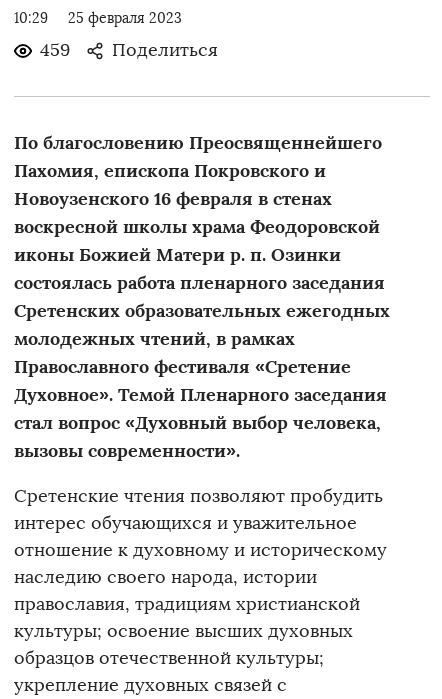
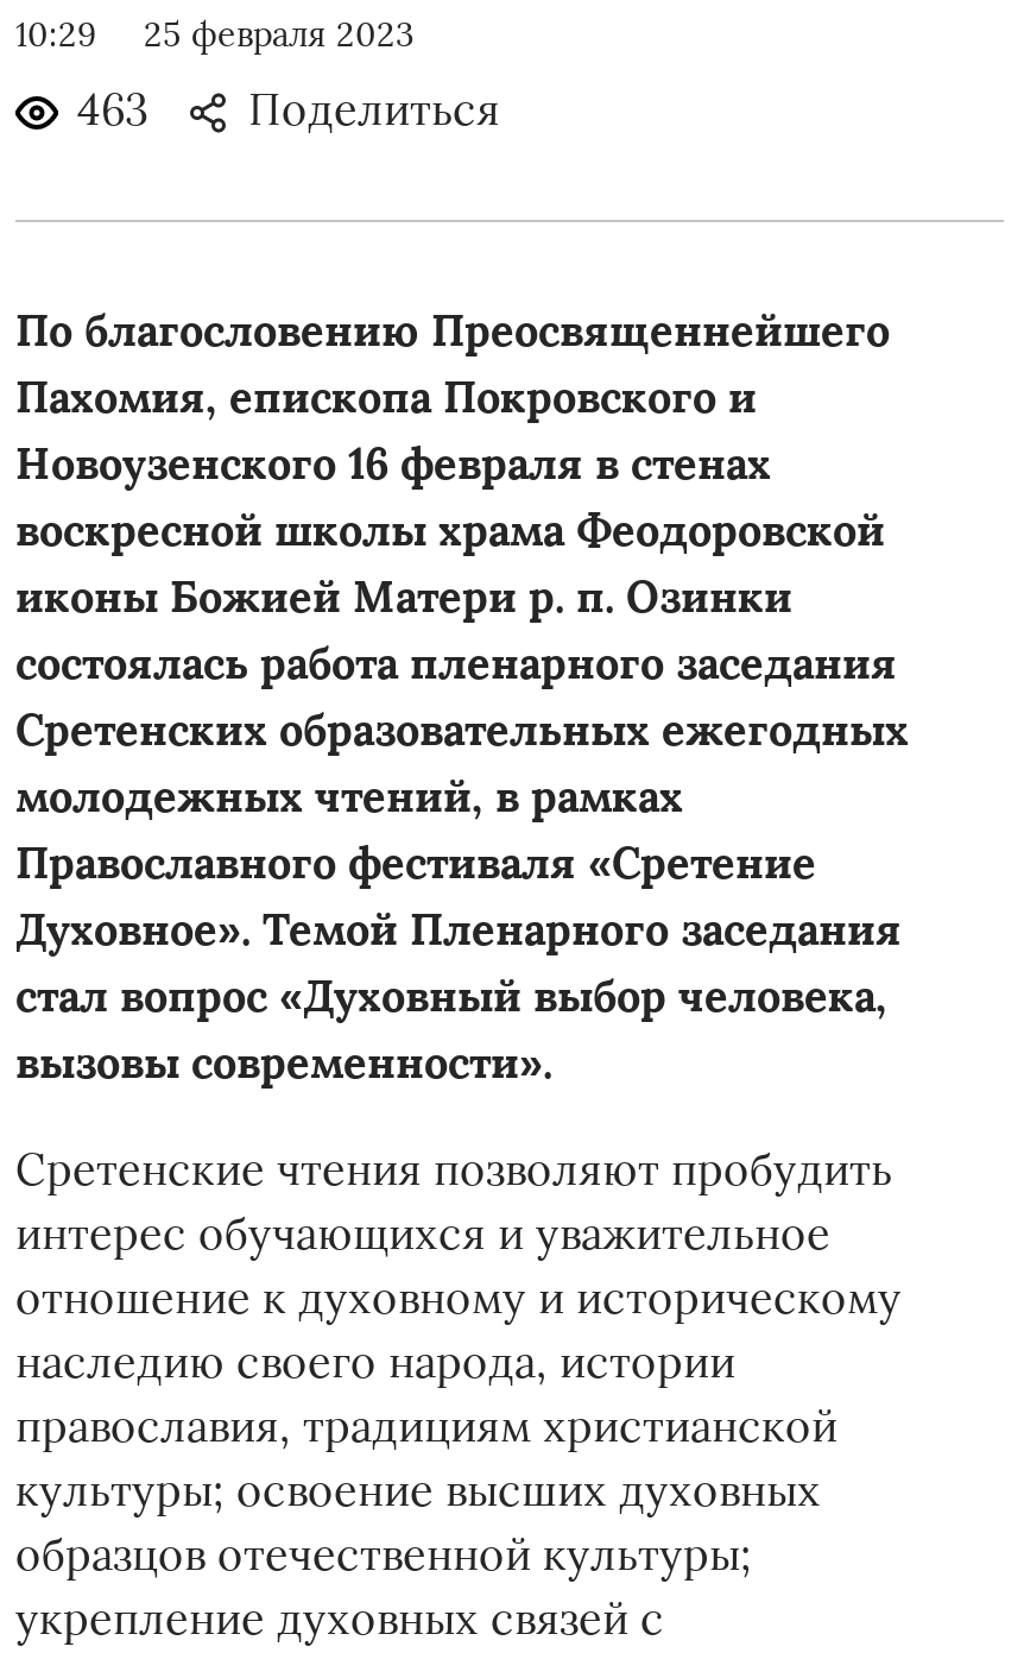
- 459 Поделиться
+ 463 Поделиться
